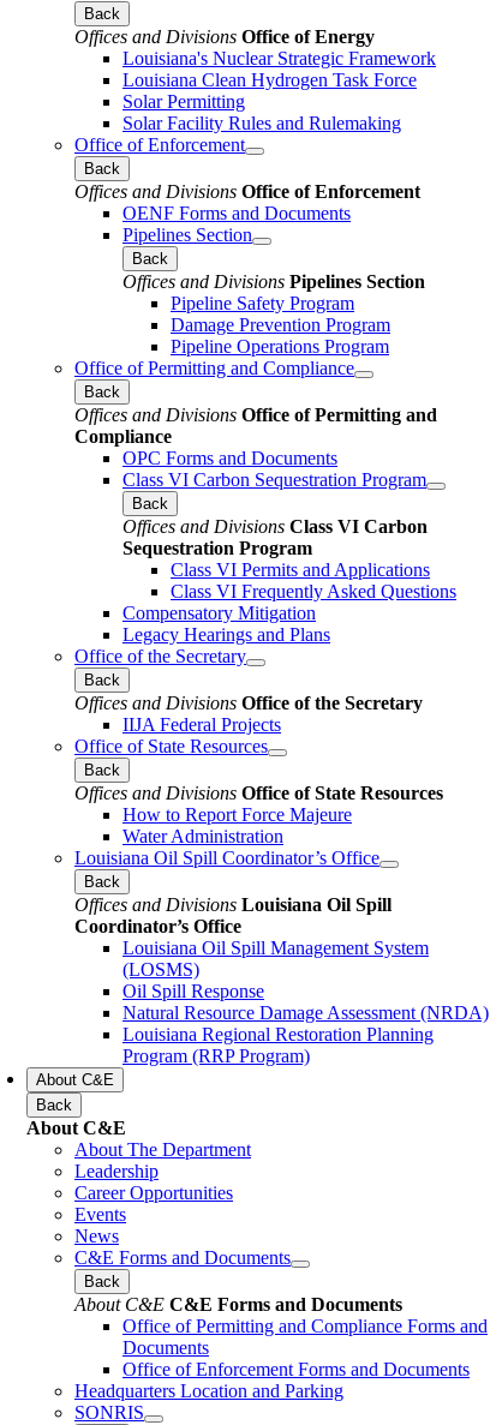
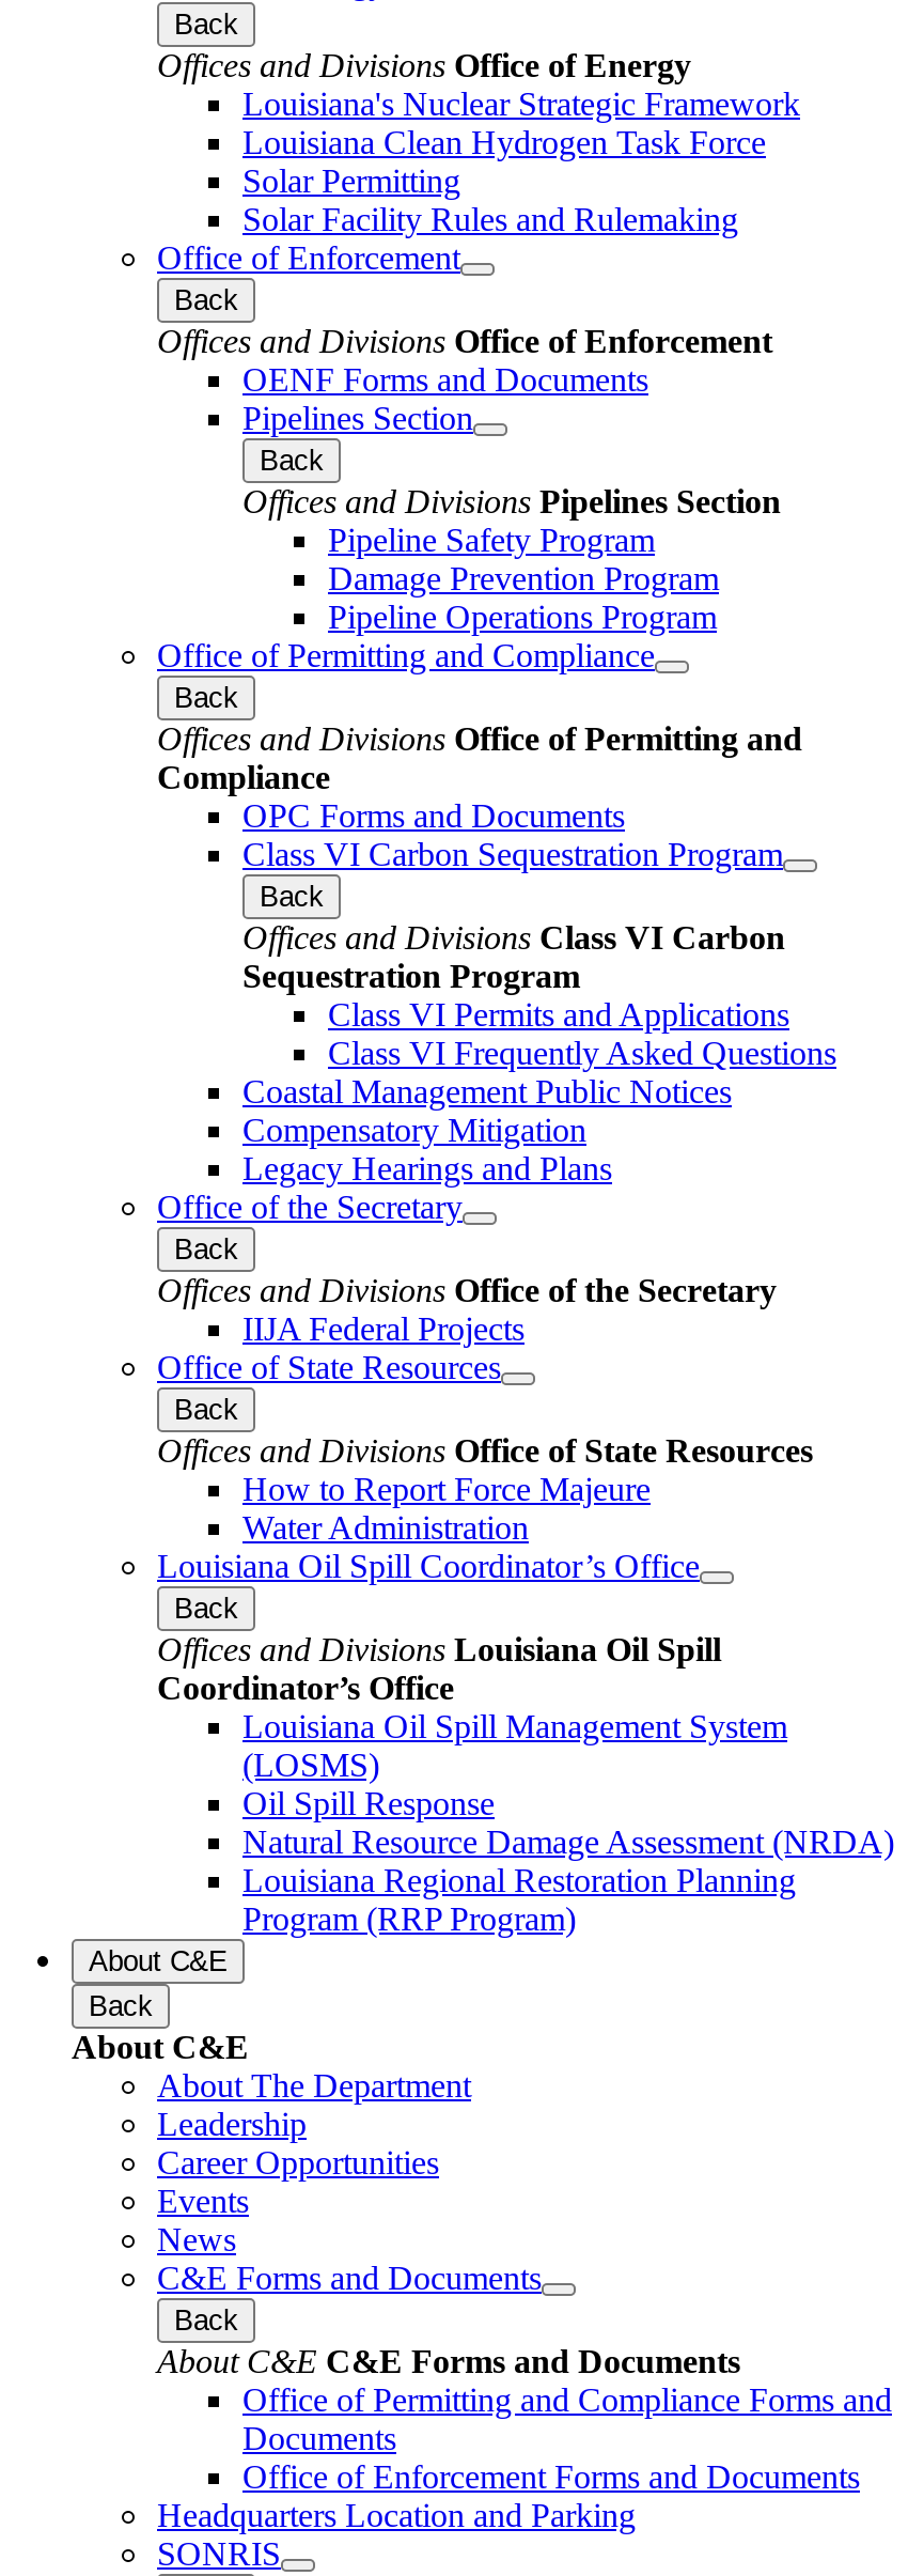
+ Coastal Management Public Notices
